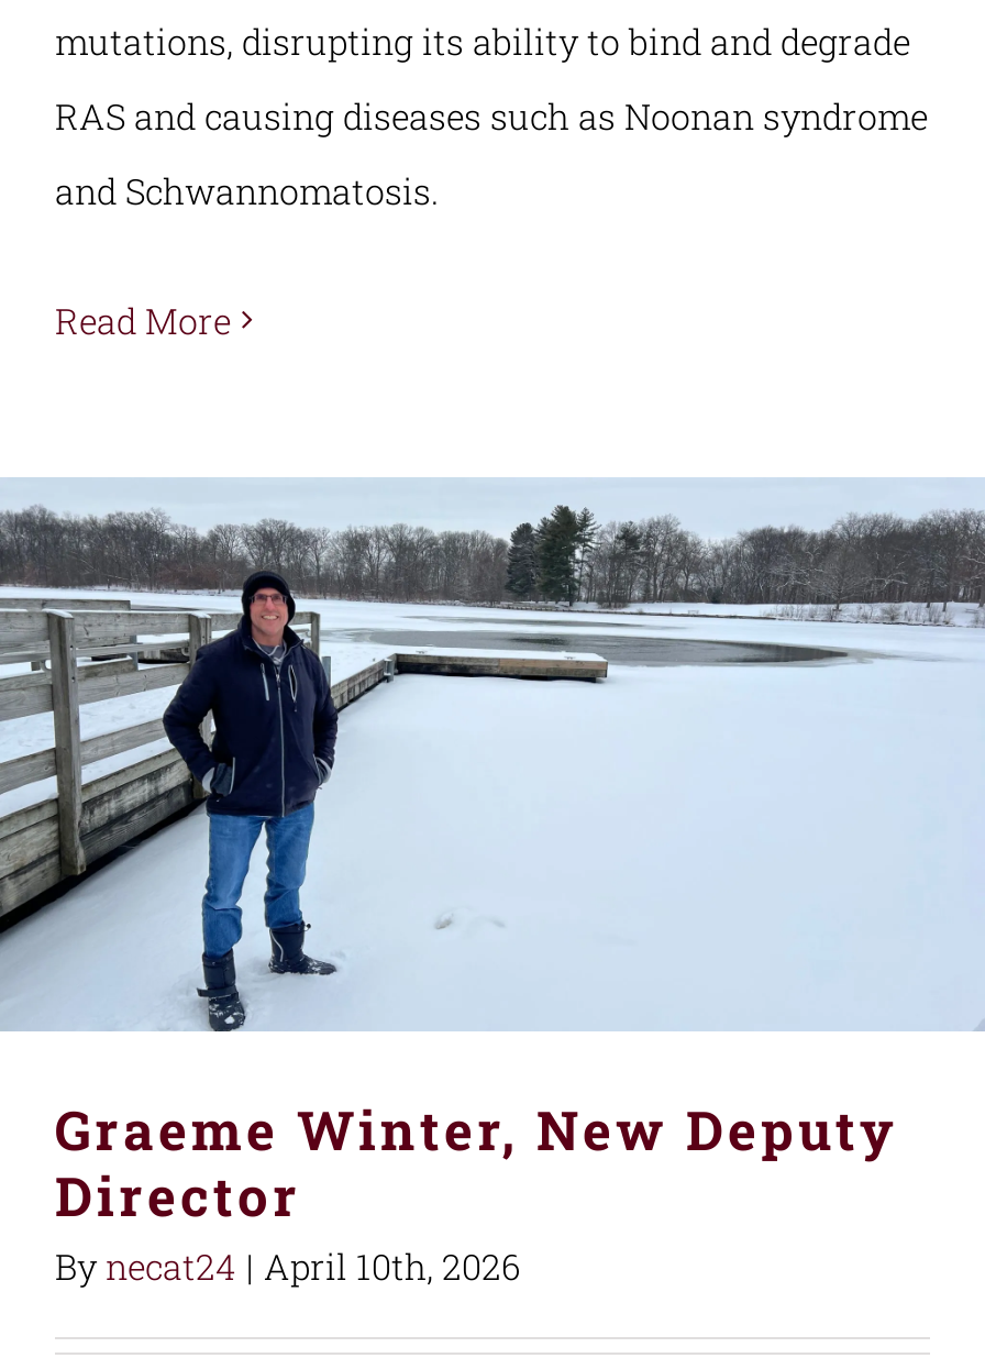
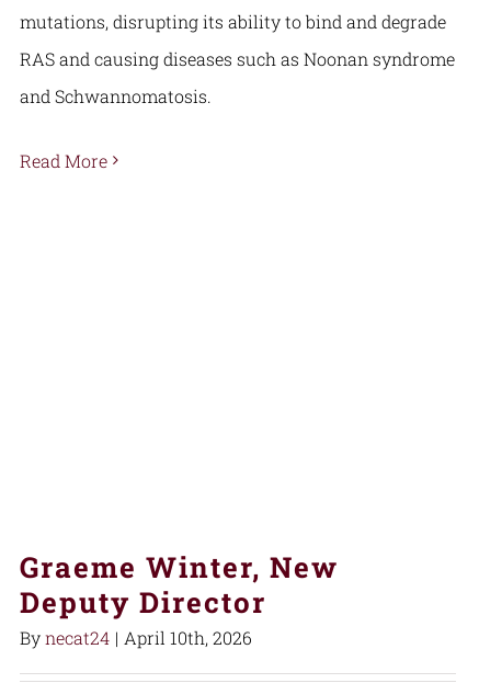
- [image]
